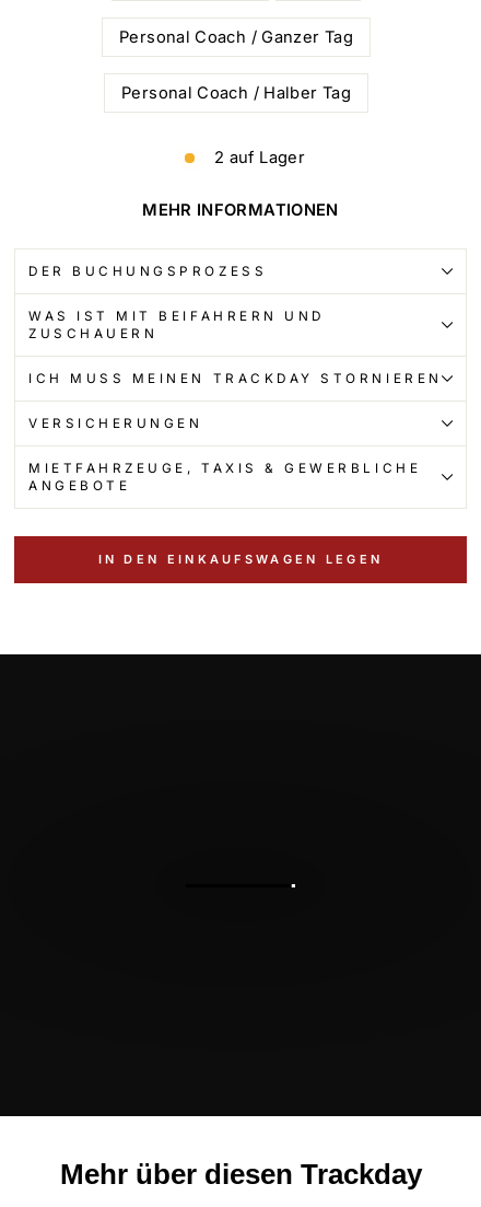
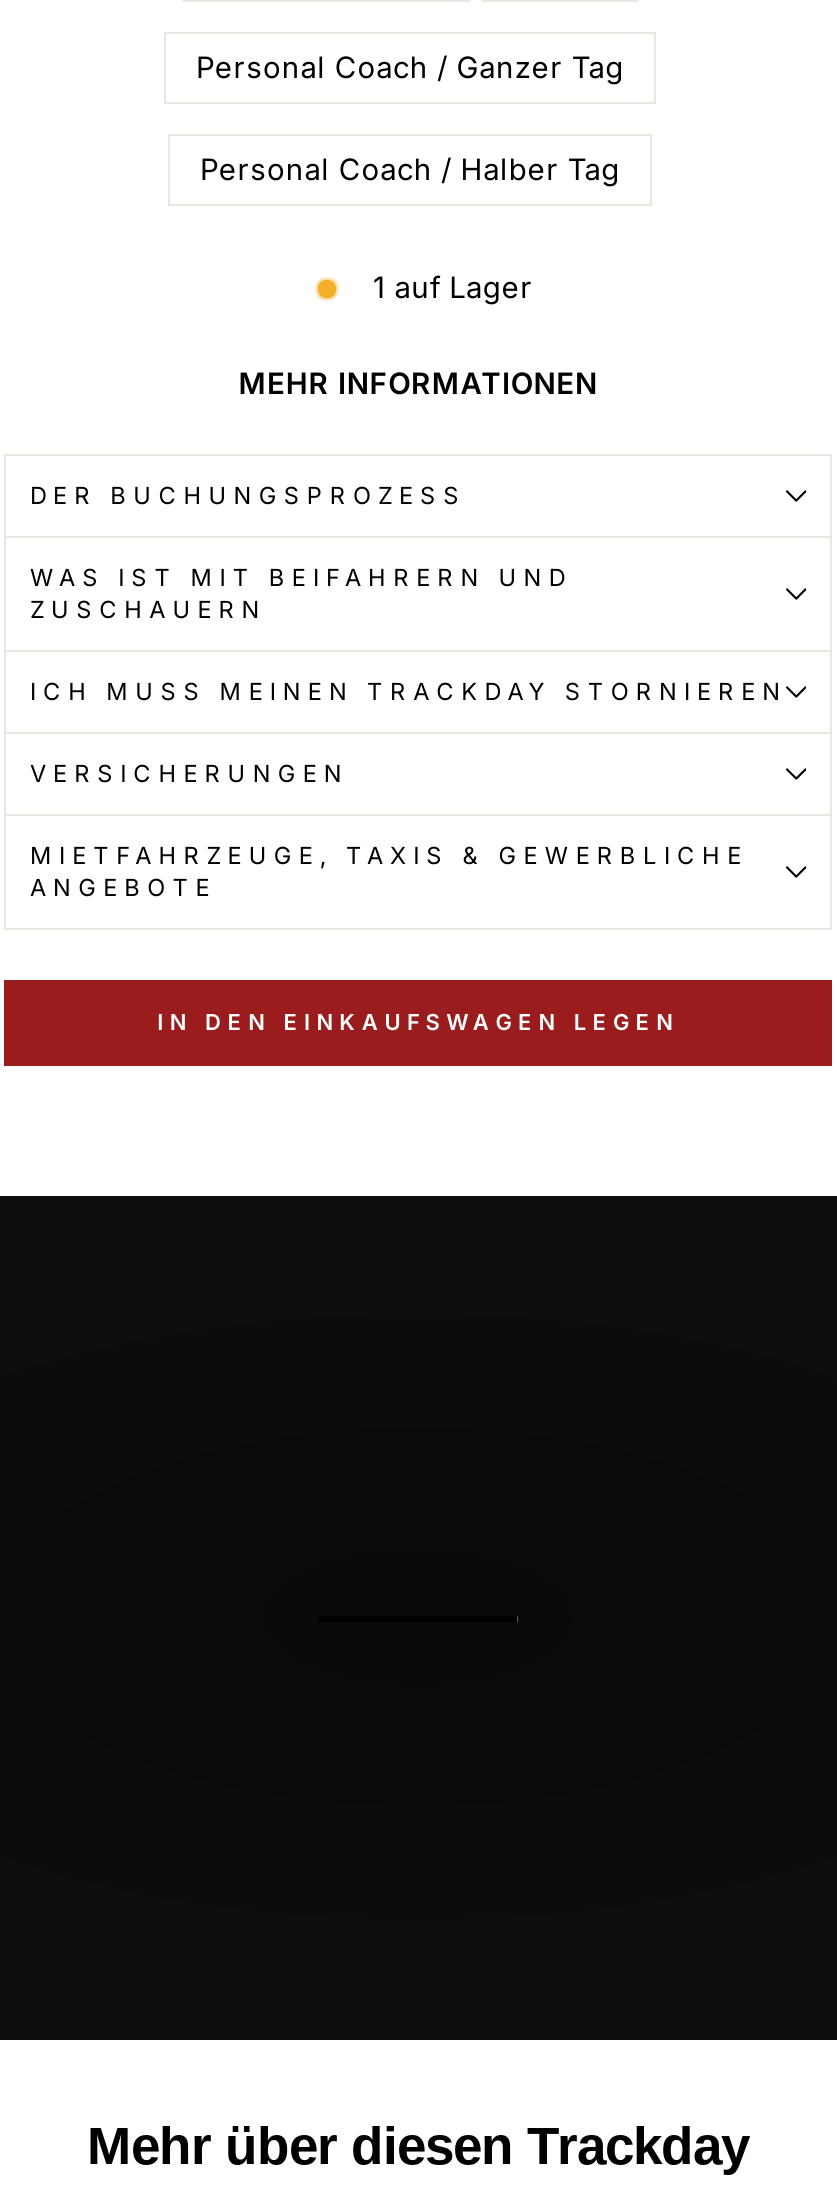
- 2 auf Lager
+ 1 auf Lager
